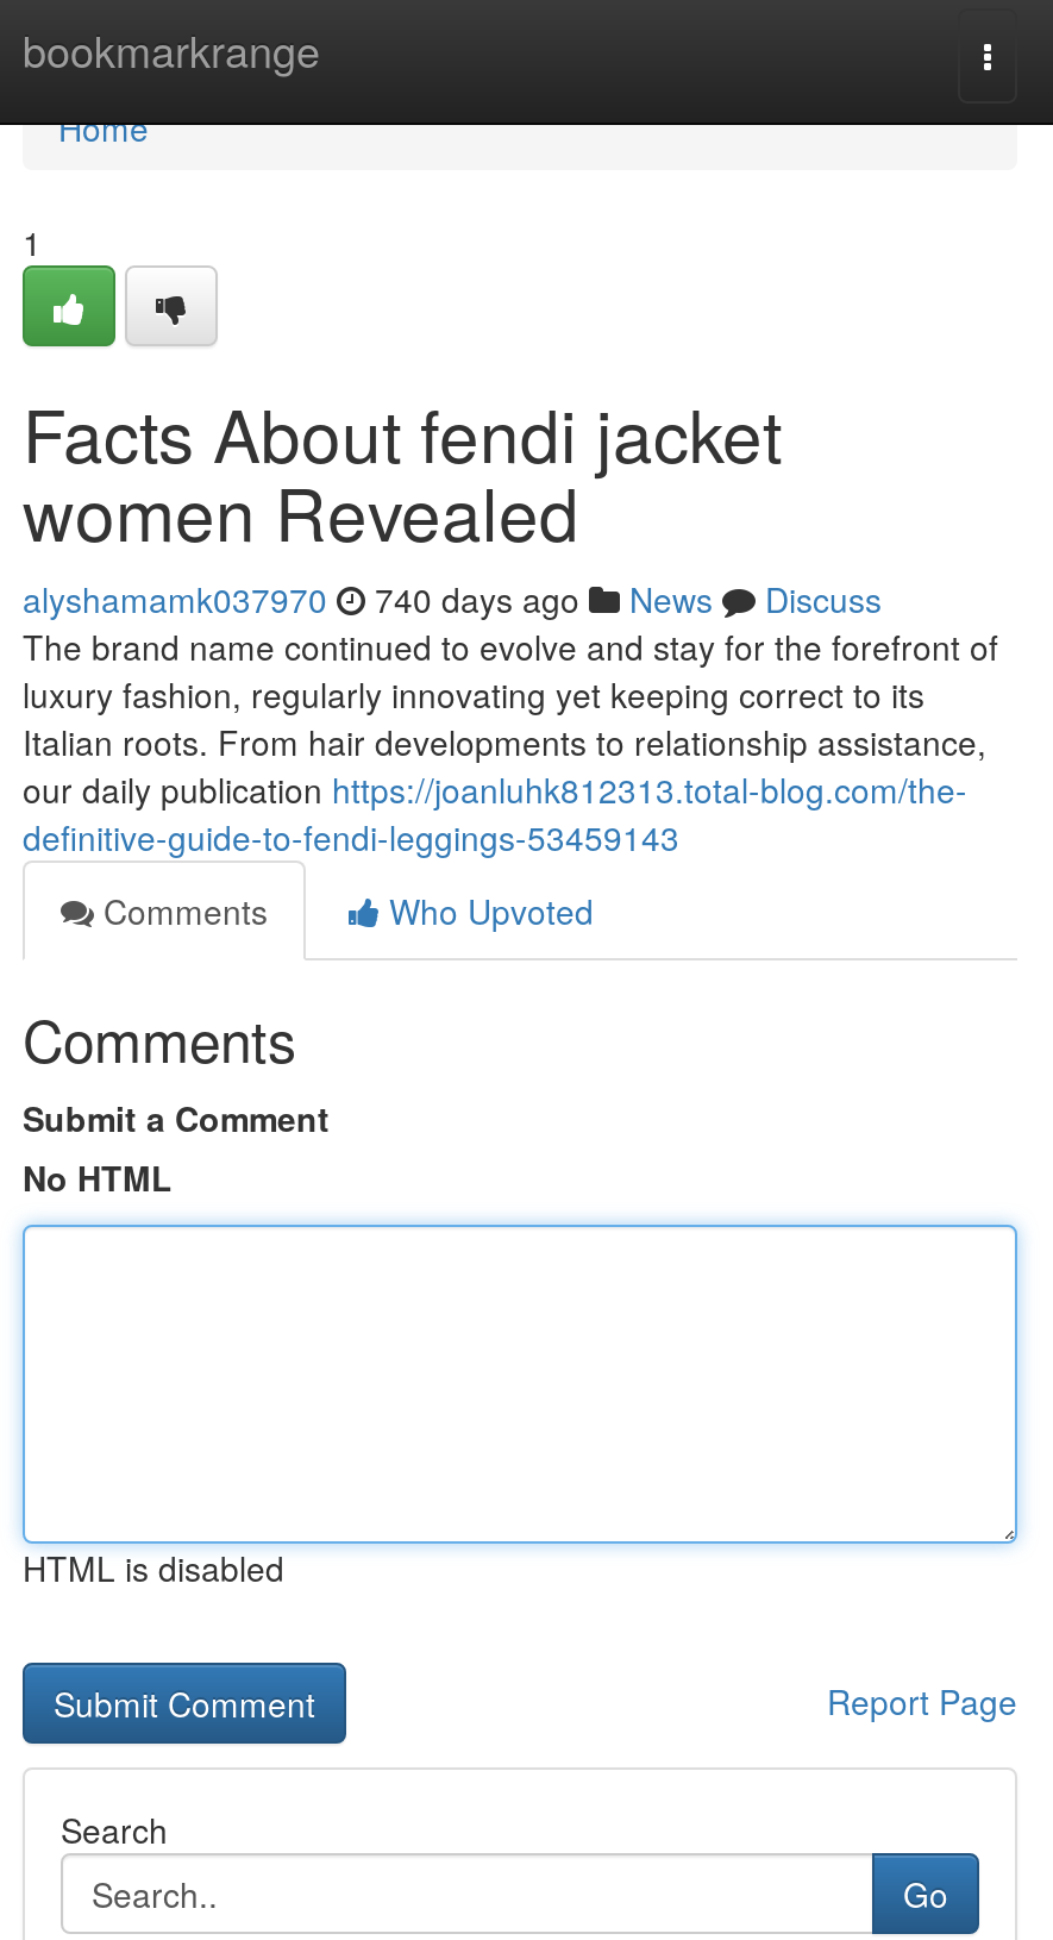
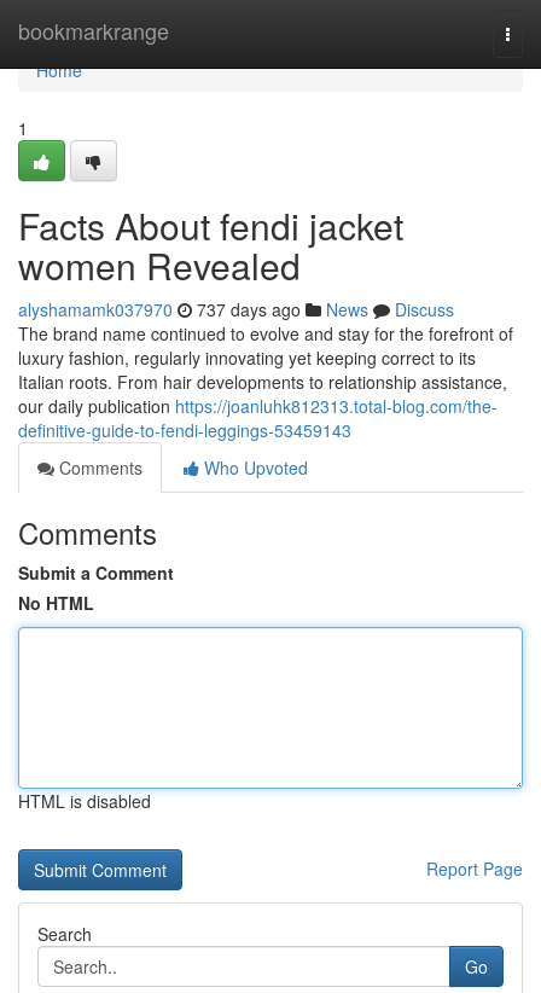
- alyshamamk037970 740 days ago News Discuss
+ alyshamamk037970 737 days ago News Discuss
